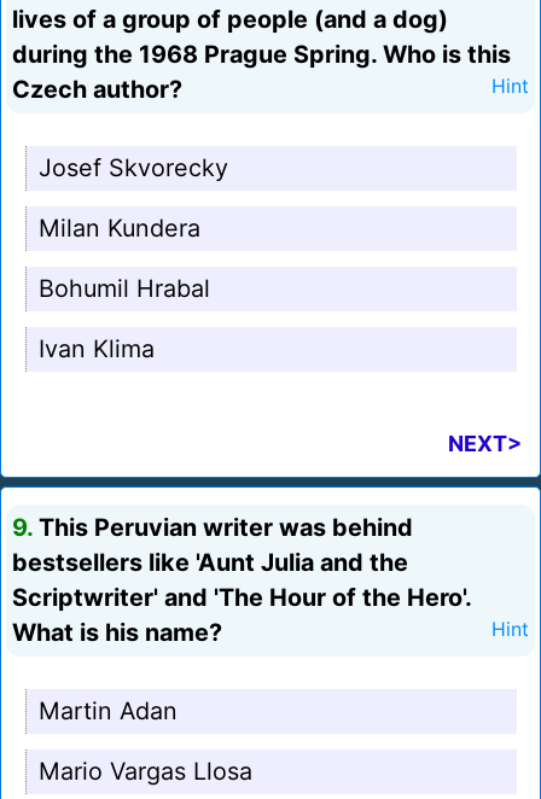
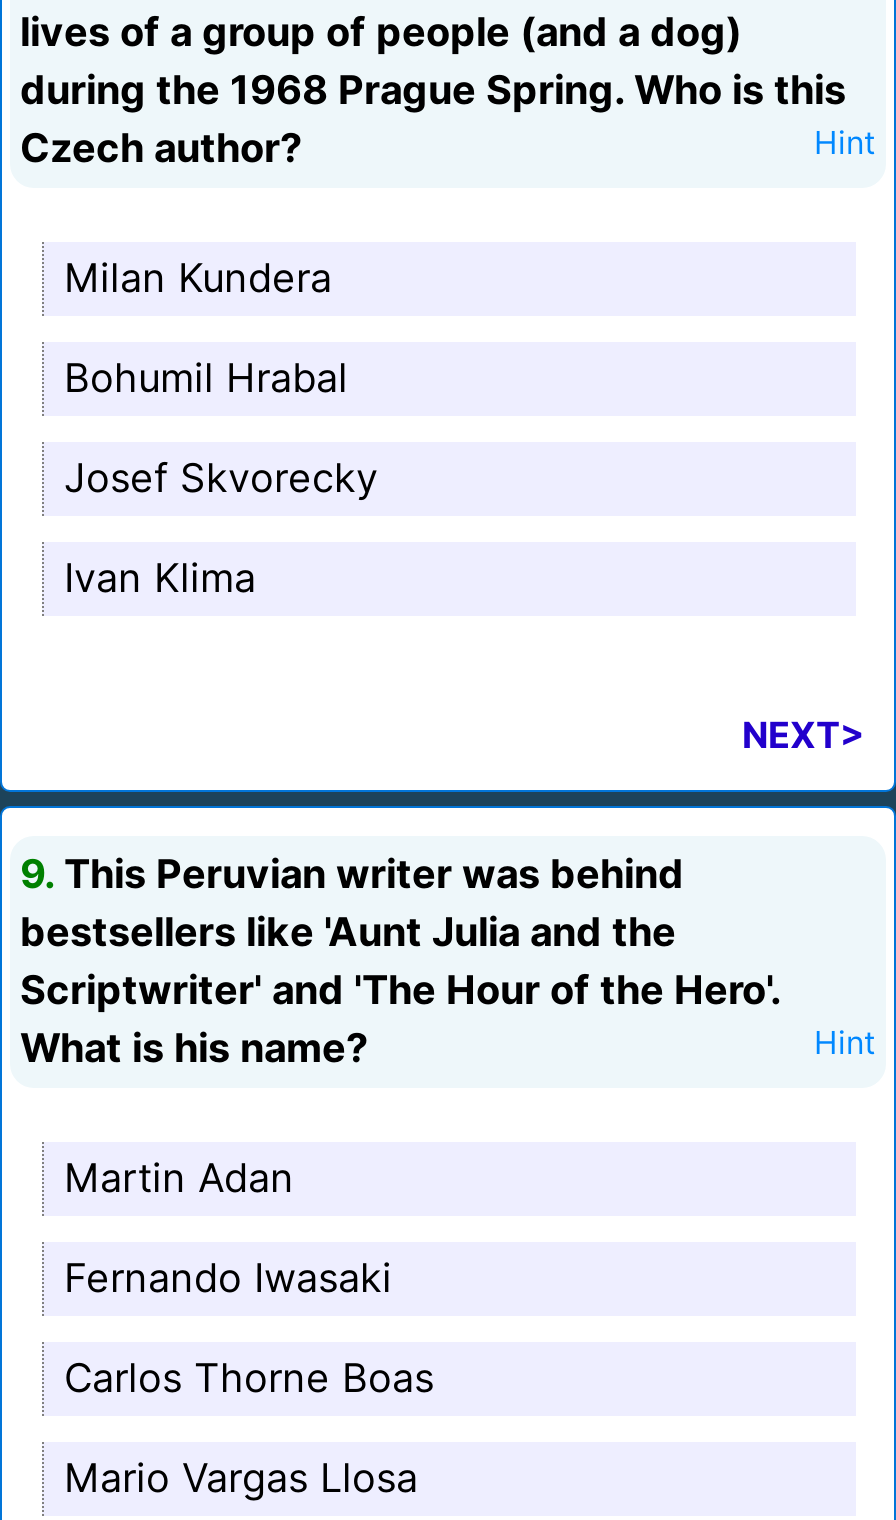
moved down: Josef Skvorecky

moved up: Milan Kundera | Bohumil Hrabal

+ Fernando Iwasaki
+ Carlos Thorne Boas
